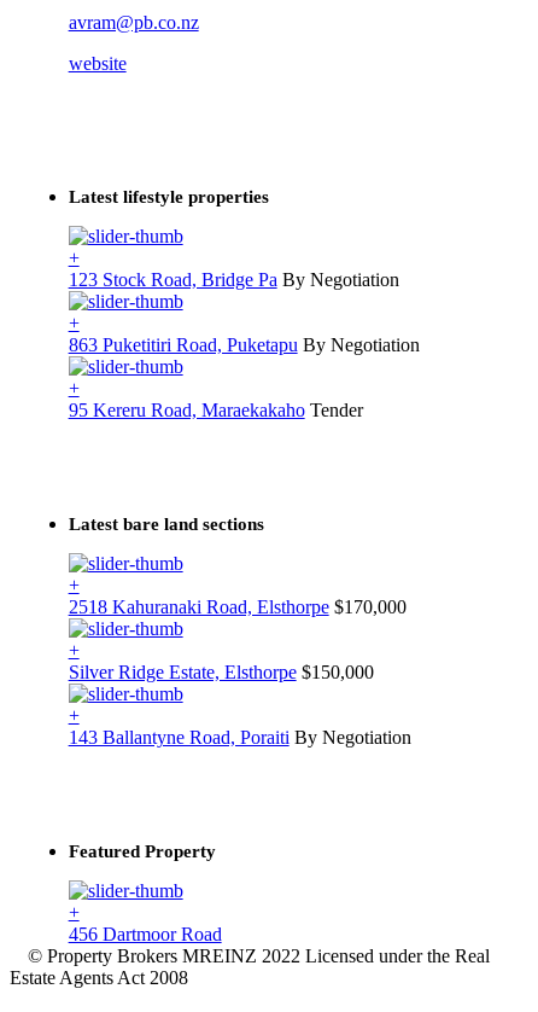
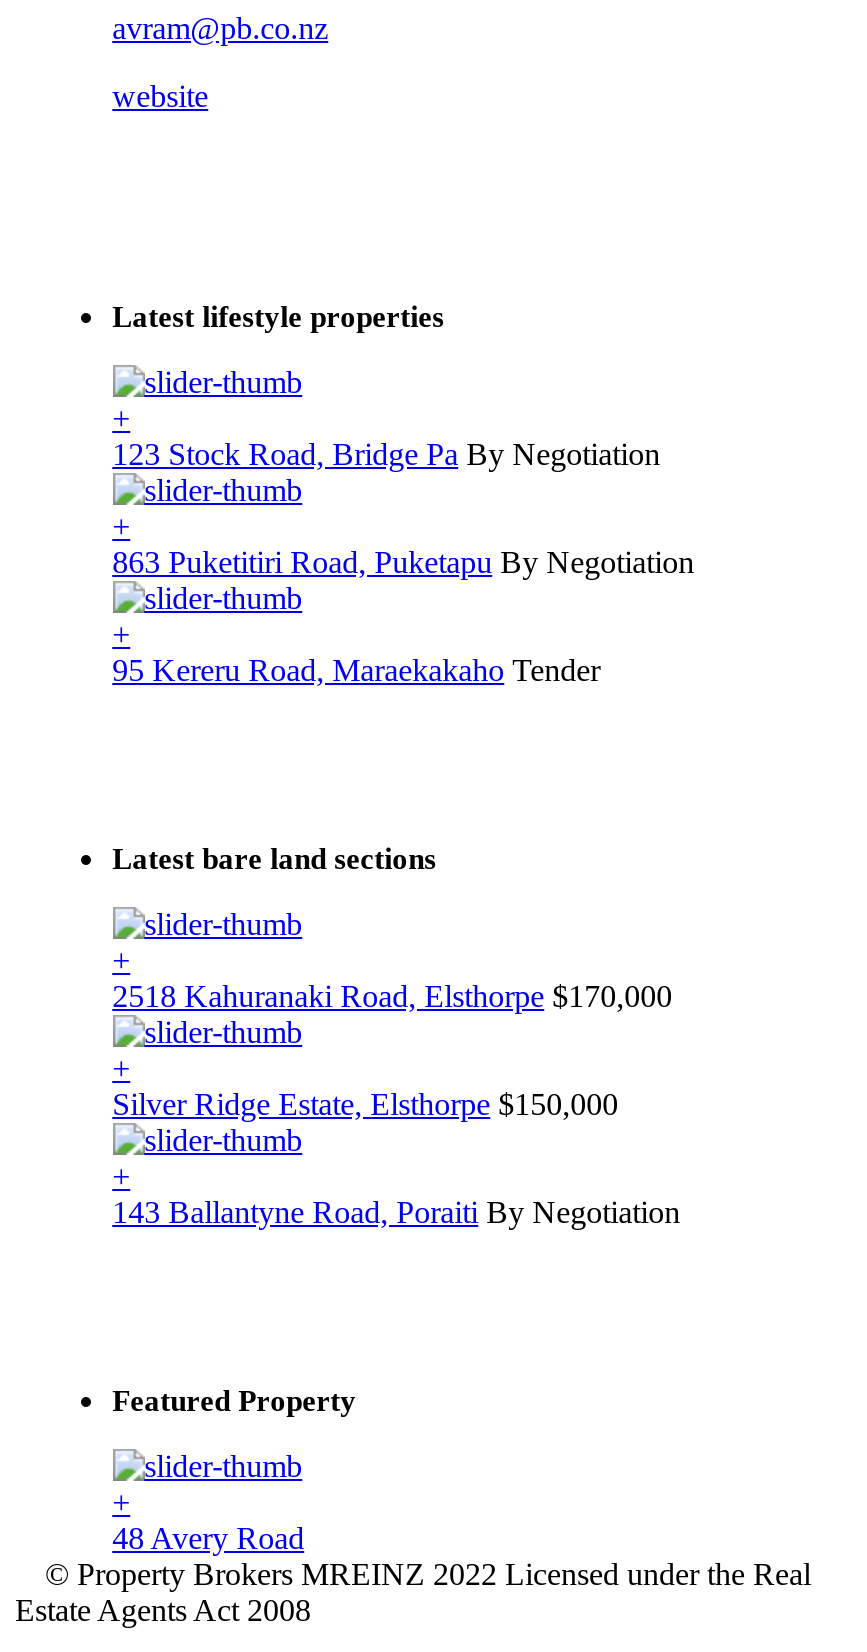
- 456 Dartmoor Road
+ 48 Avery Road
